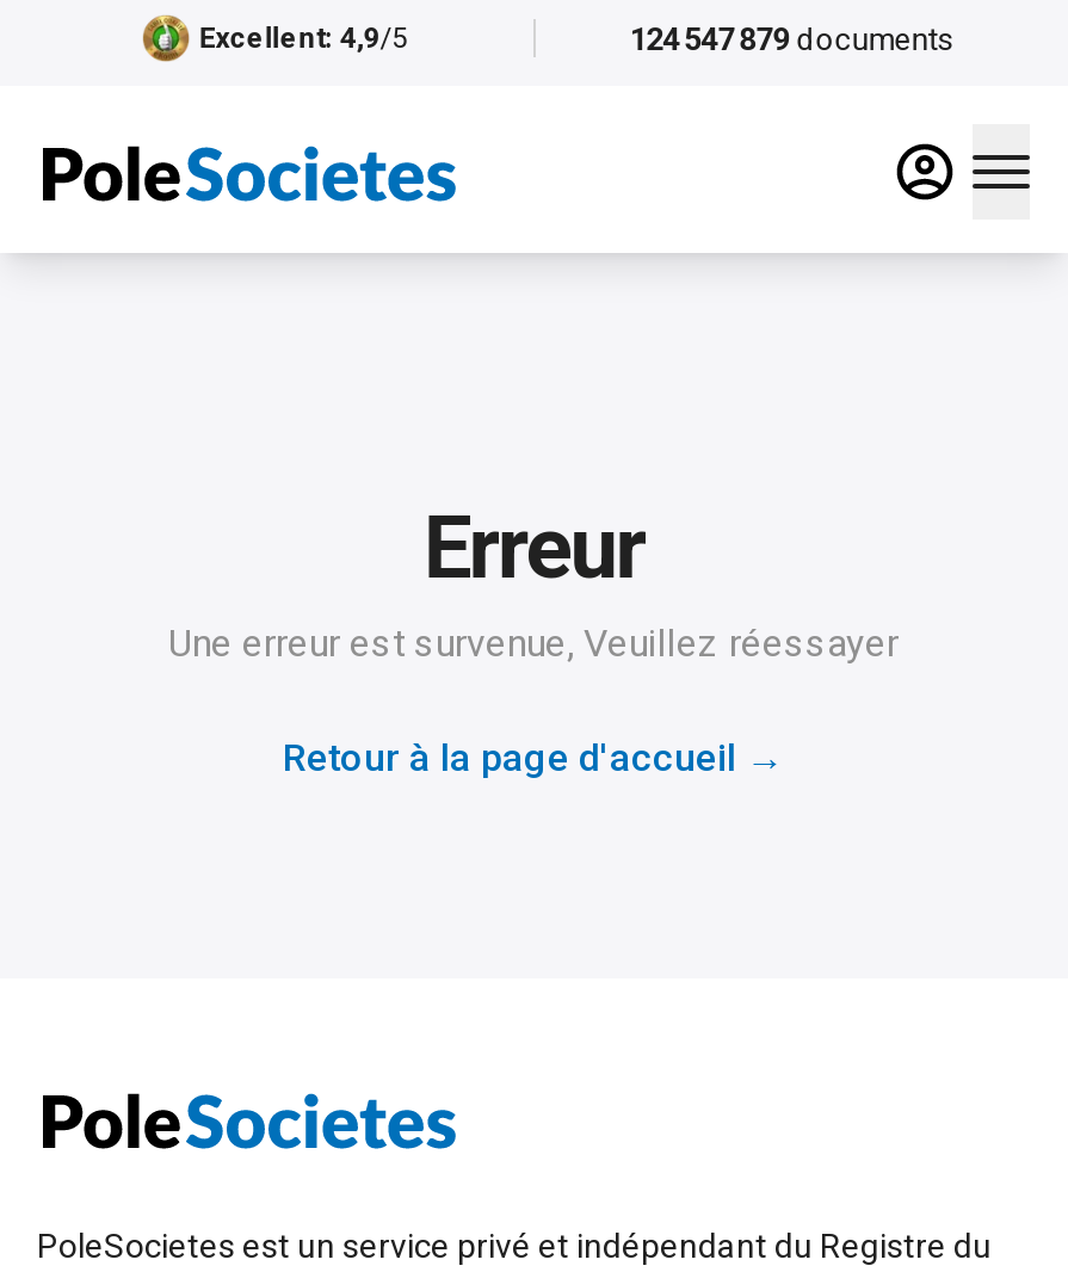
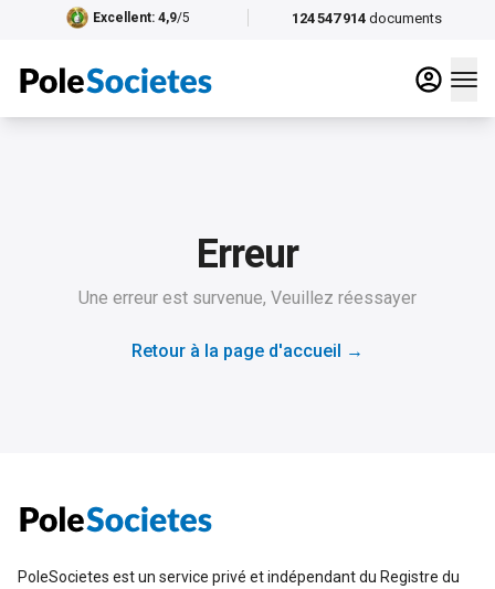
- 124 547 879 documents
+ 124 547 914 documents
